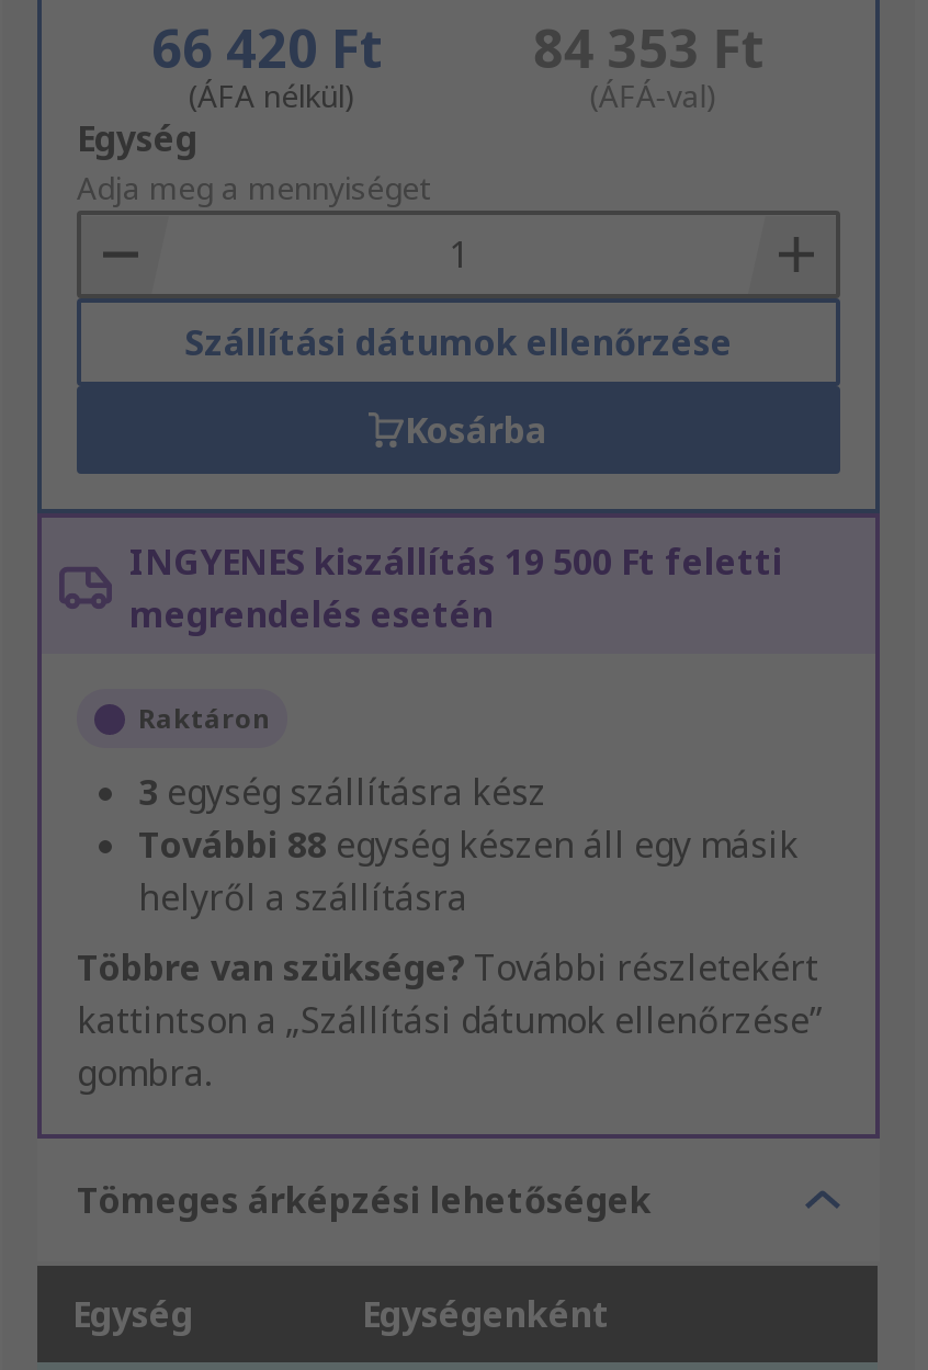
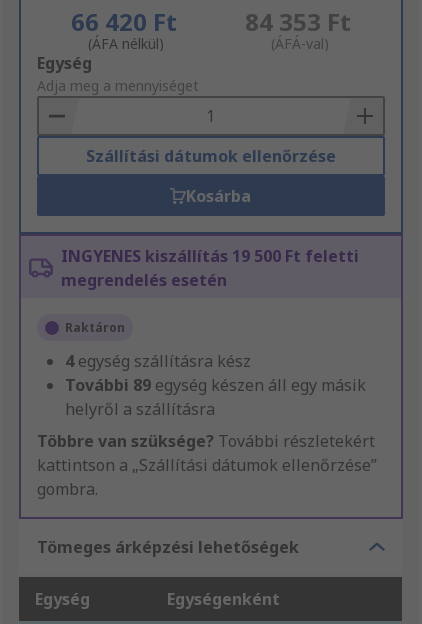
- 3 egység szállításra kész
+ 4 egység szállításra kész

- További 88 egység készen áll egy másik
+ További 89 egység készen áll egy másik
